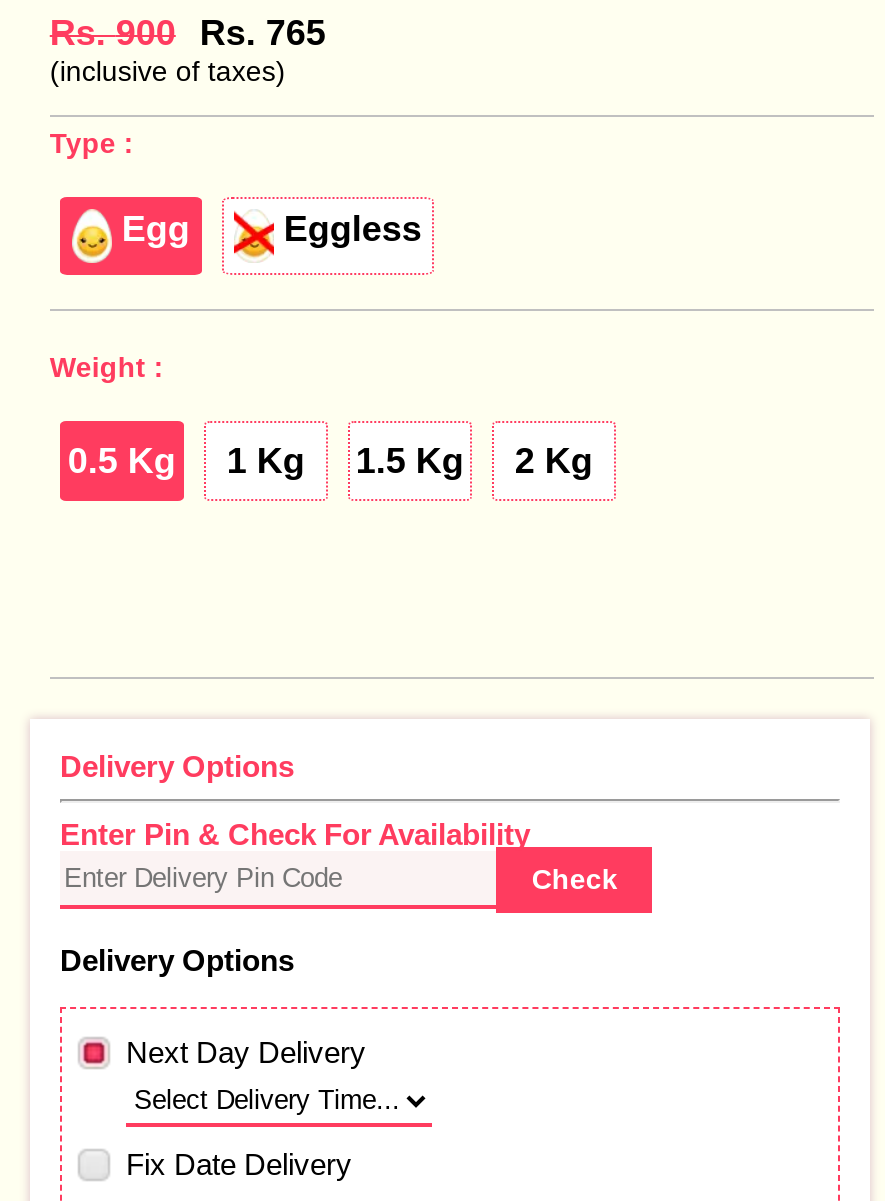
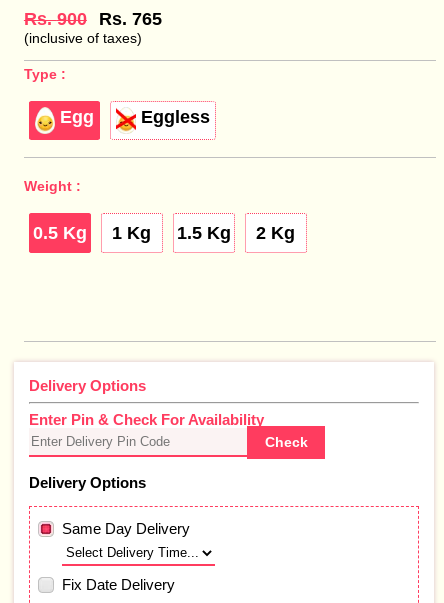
- Next Day Delivery
+ Same Day Delivery
